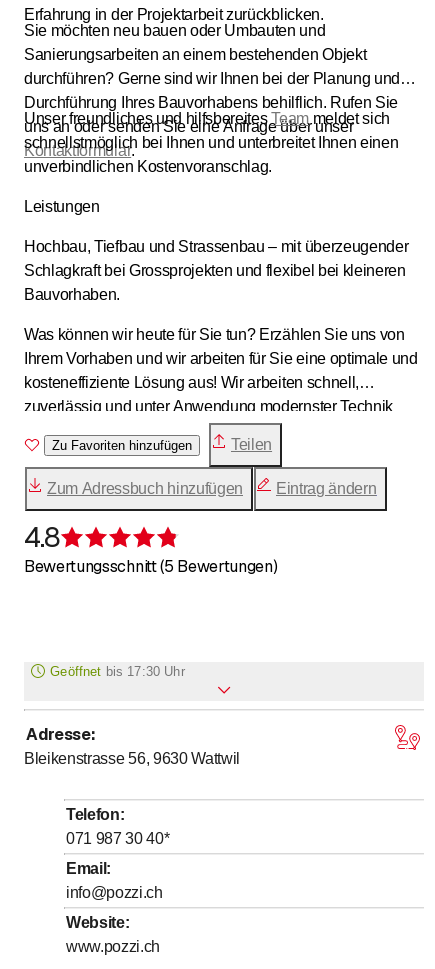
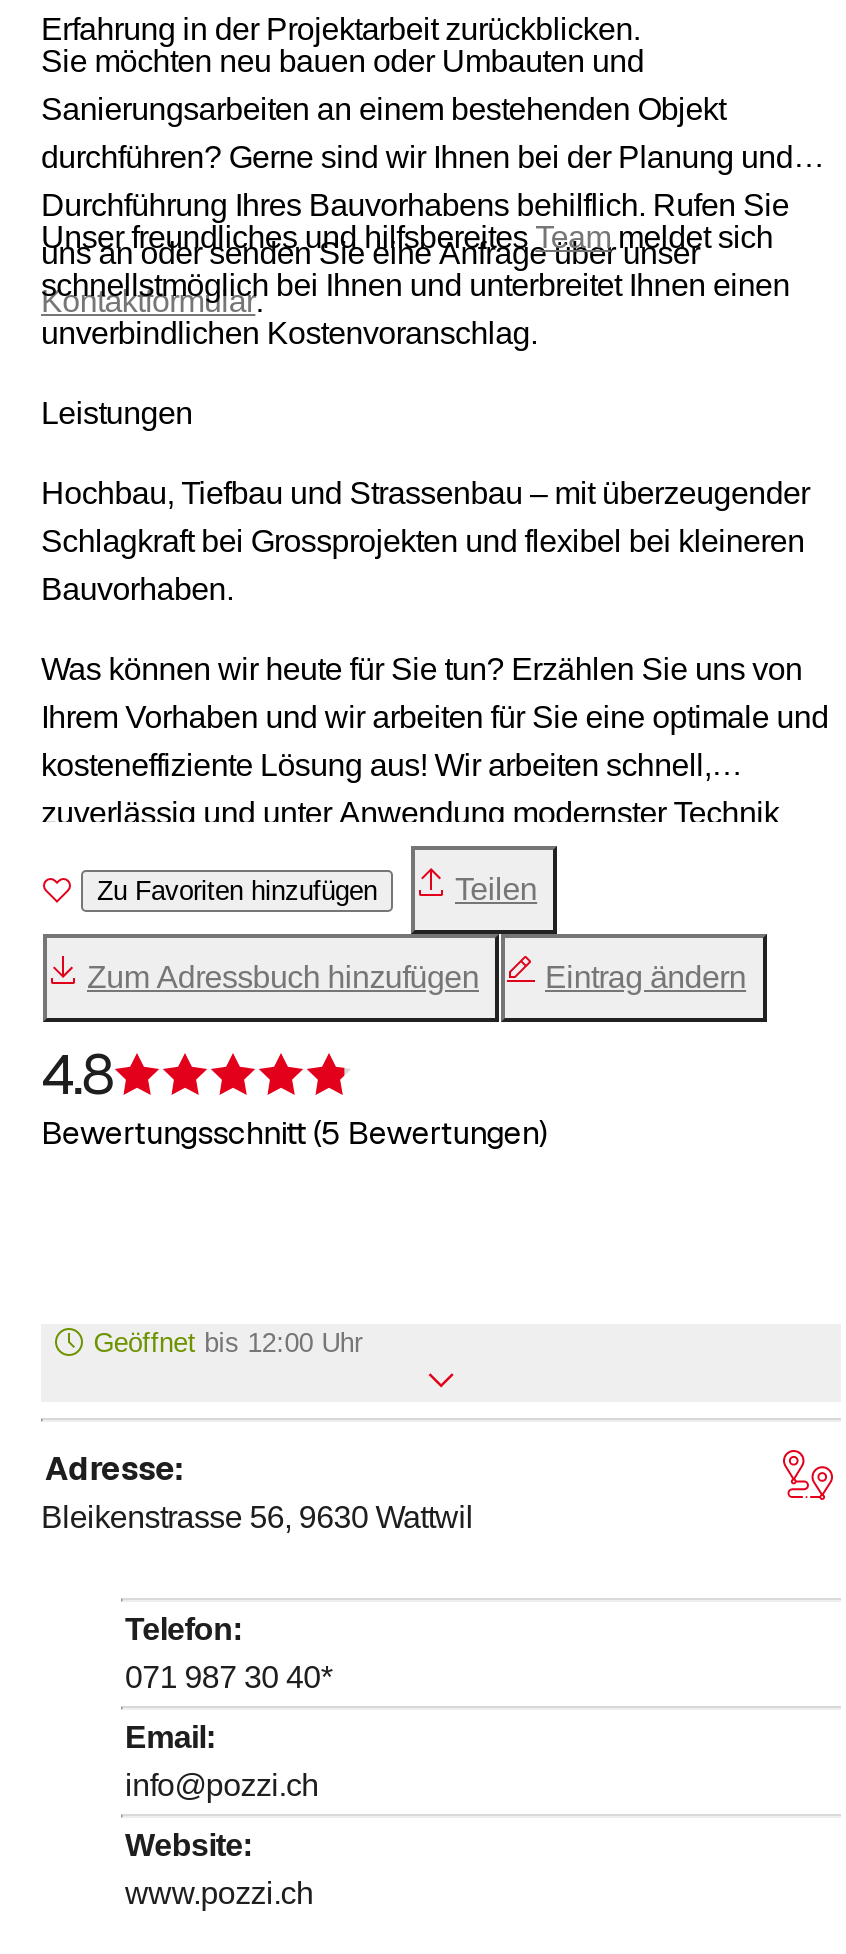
- Geöffnet bis 17:30 Uhr
+ Geöffnet bis 12:00 Uhr
